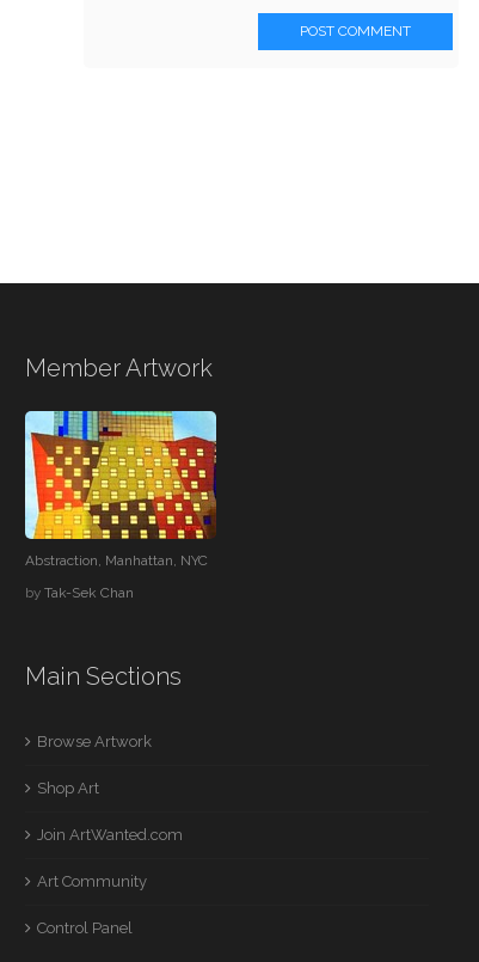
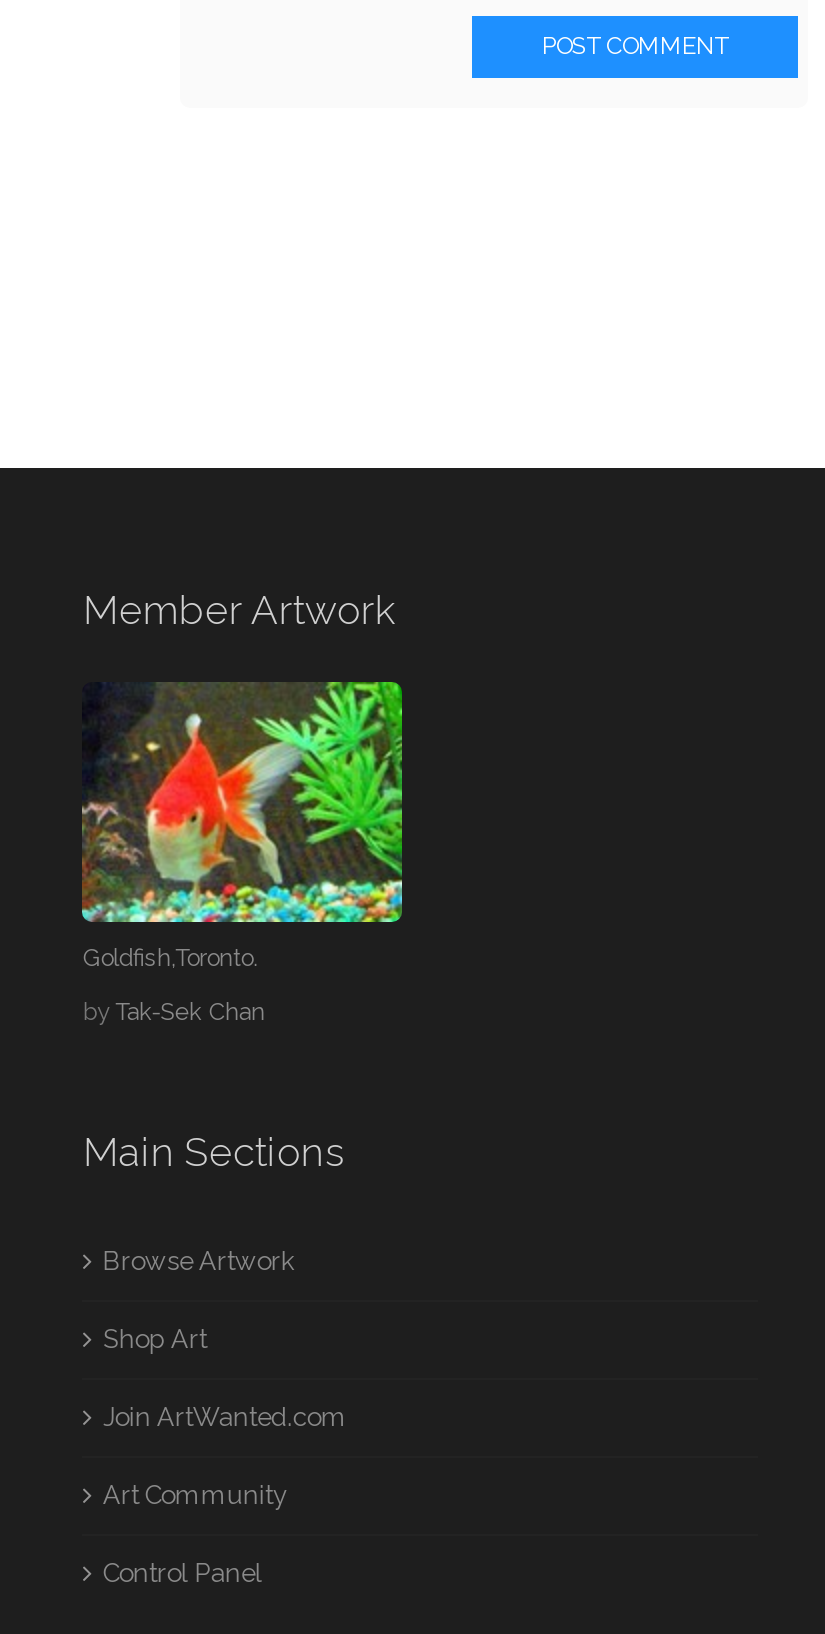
- [image]
- Abstraction, Manhattan, NYC
+ [image]
+ Goldfish,Toronto.
